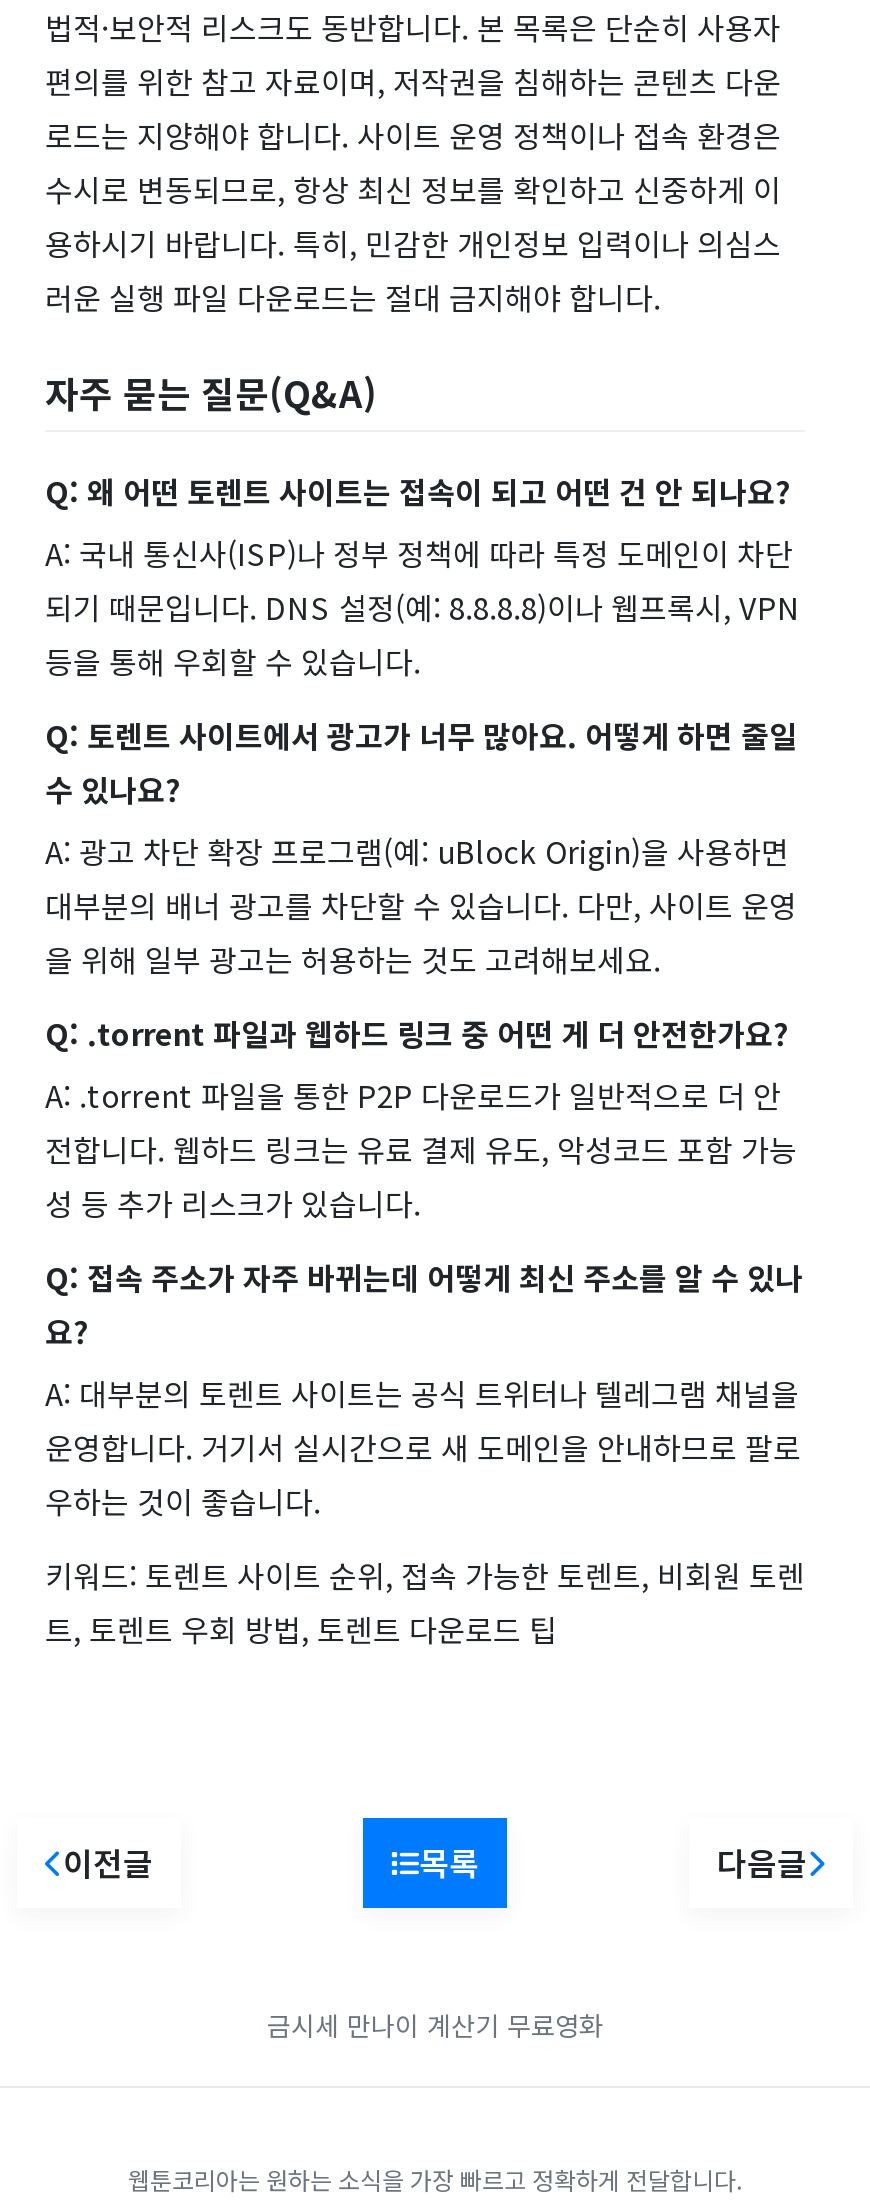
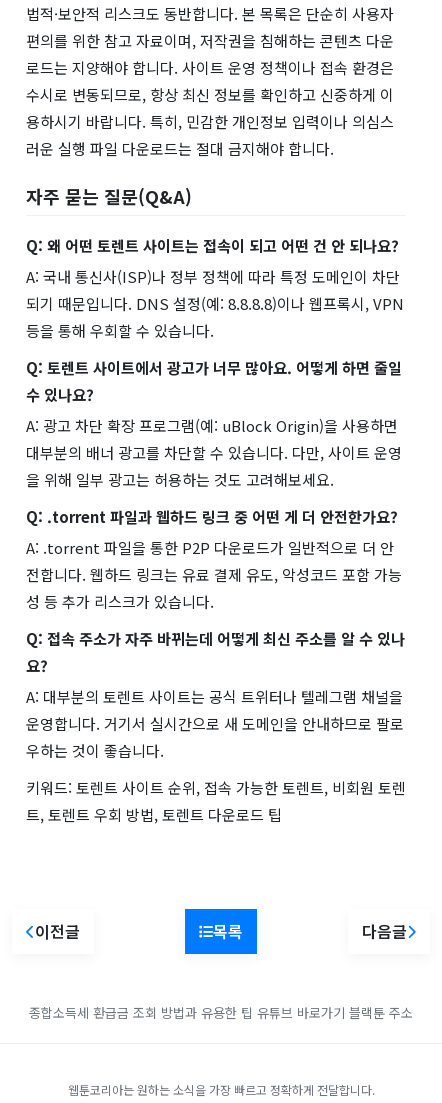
- 금시세 만나이 계산기 무료영화
+ 종합소득세 환급금 조회 방법과 유용한 팁 유튜브 바로가기 블랙툰 주소
